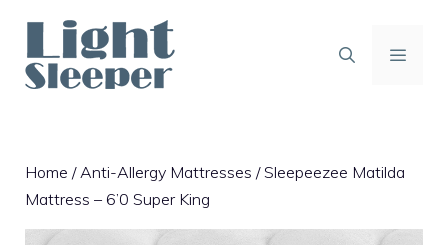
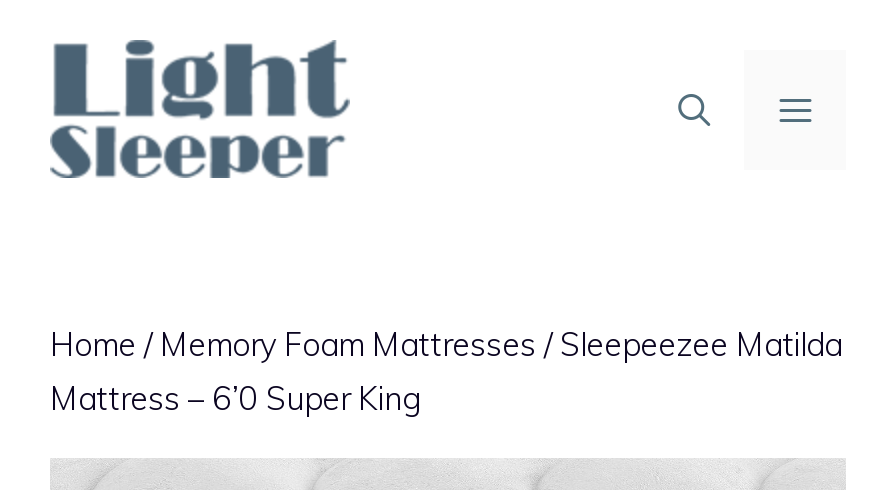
- Home / Anti-Allergy Mattresses / Sleepeezee Matilda
+ Home / Memory Foam Mattresses / Sleepeezee Matilda
